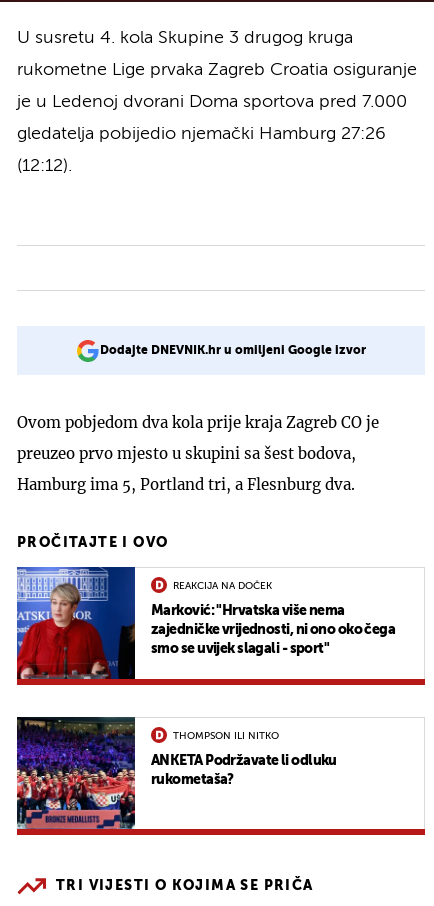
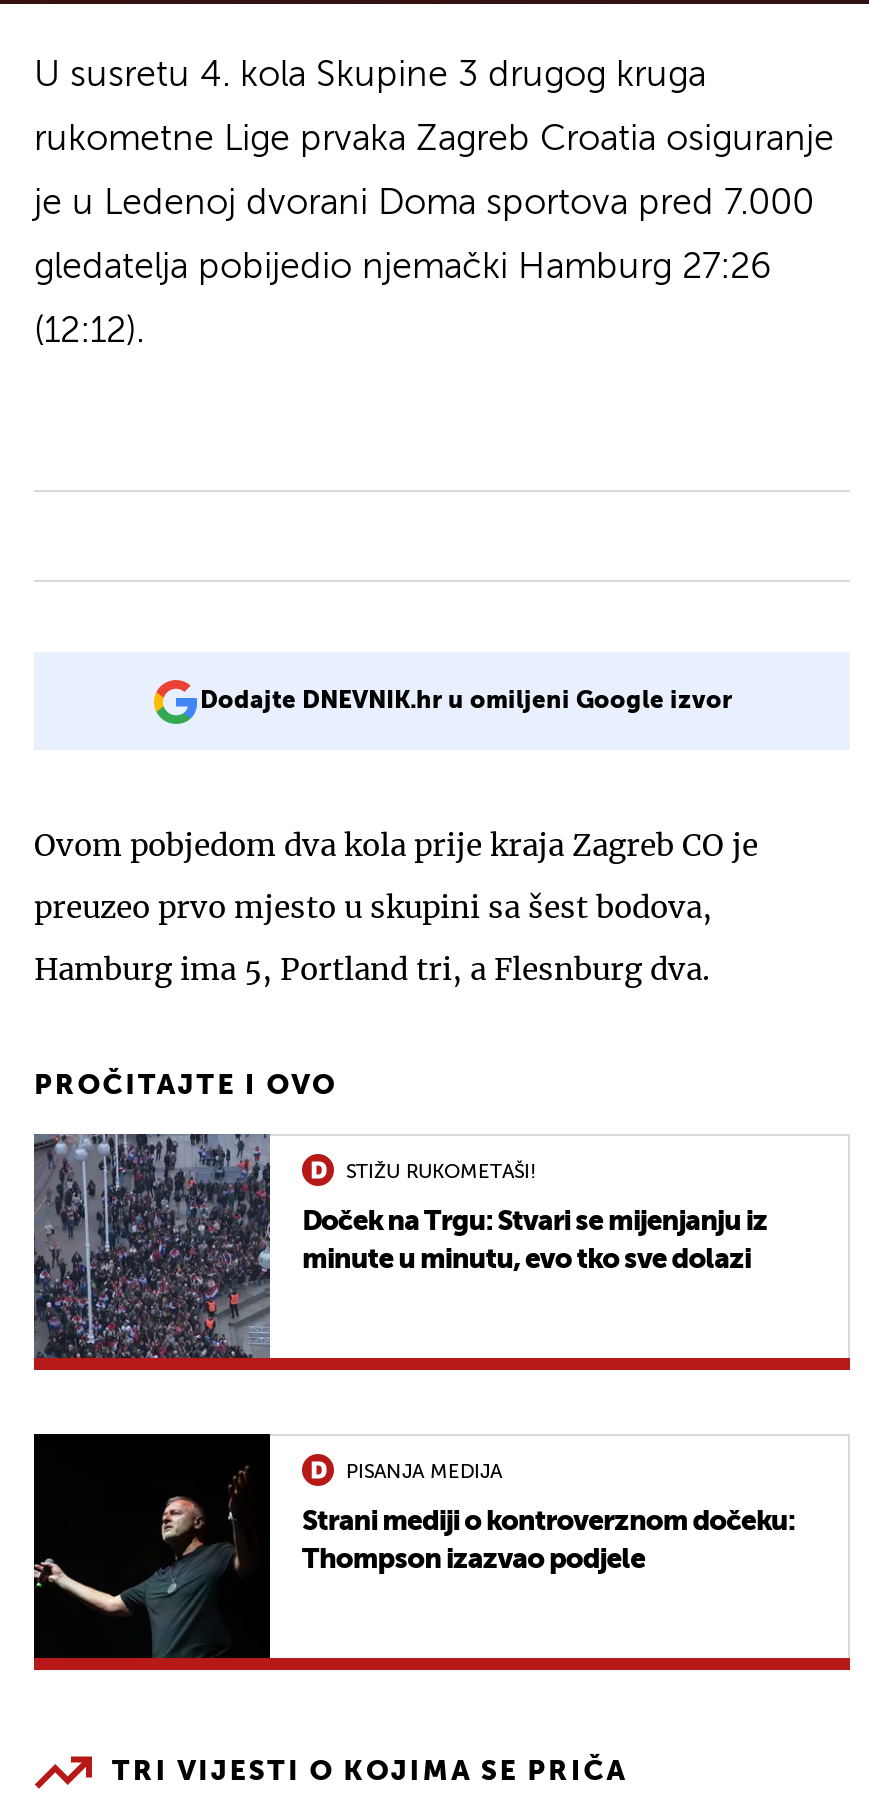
- [image]
- Marković: "Hrvatska više nema
- zajedničke vrijednosti, ni ono oko čega
- smo se uvijek slagali - sport"
+ [image]
+ Doček na Trgu: Stvari se mijenjanju iz
+ minute u minutu, evo tko sve dolazi

- REAKCIJA NA DOČEK
+ STIŽU RUKOMETAŠI!

- [image]
- ANKETA Podržavate li odluku
- rukometaša?
+ [image]
+ Strani mediji o kontroverznom dočeku:
+ Thompson izazvao podjele

- THOMPSON ILI NITKO
+ PISANJA MEDIJA
